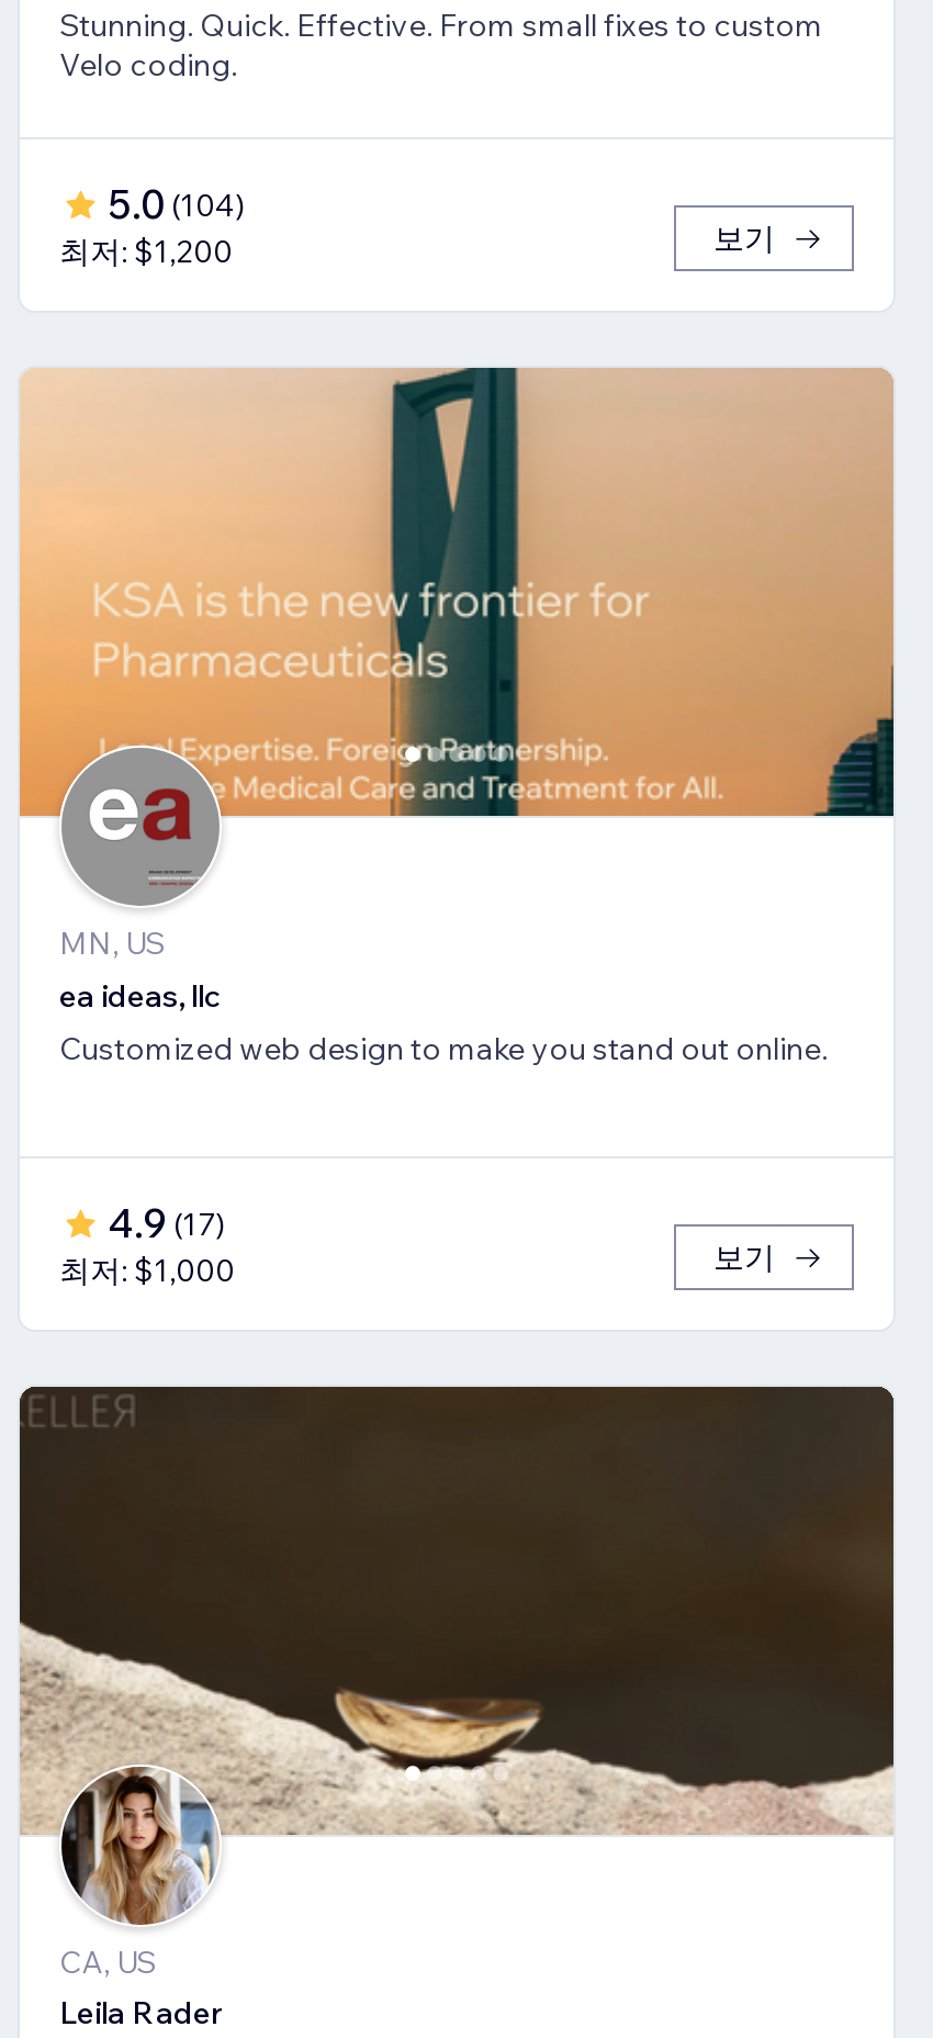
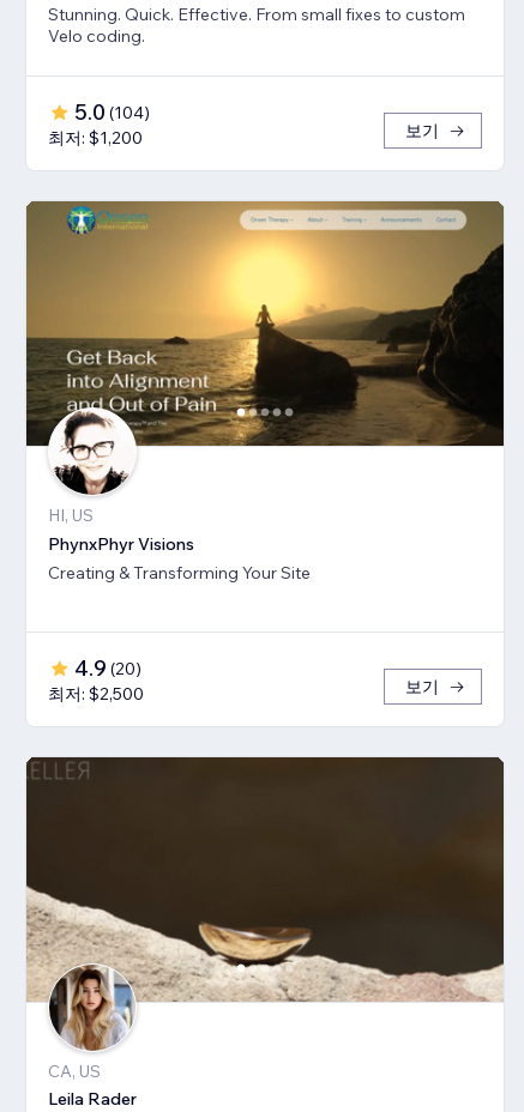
- [image]
- MN, US
- ea ideas, llc
- Customized web design to make you stand out online.
+ [image]
+ HI, US
+ PhynxPhyr Visions
+ Creating & Transforming Your Site

- 4.9 (17)
- 최저: $1,000
+ 4.9 (20)
+ 최저: $2,500
